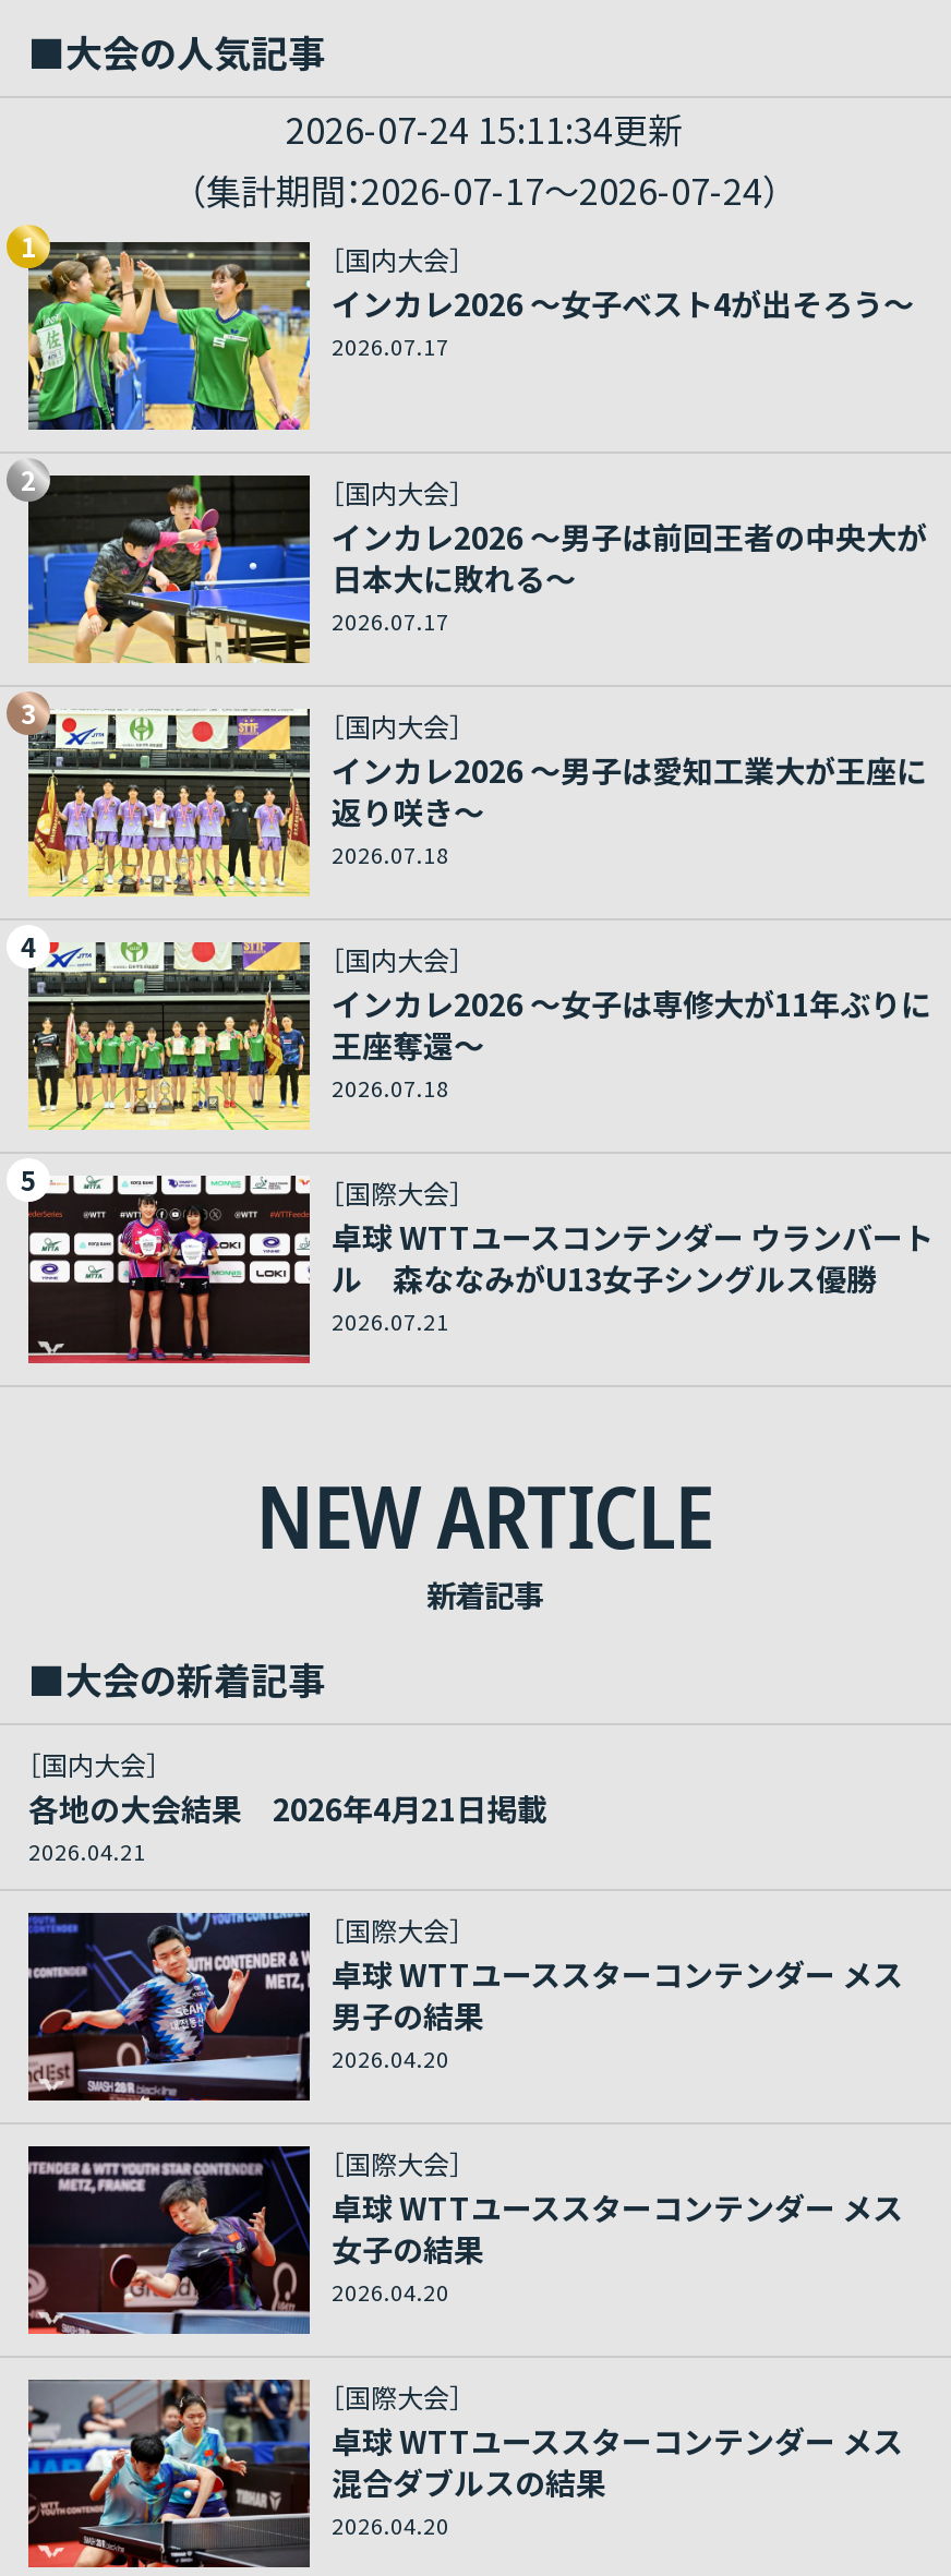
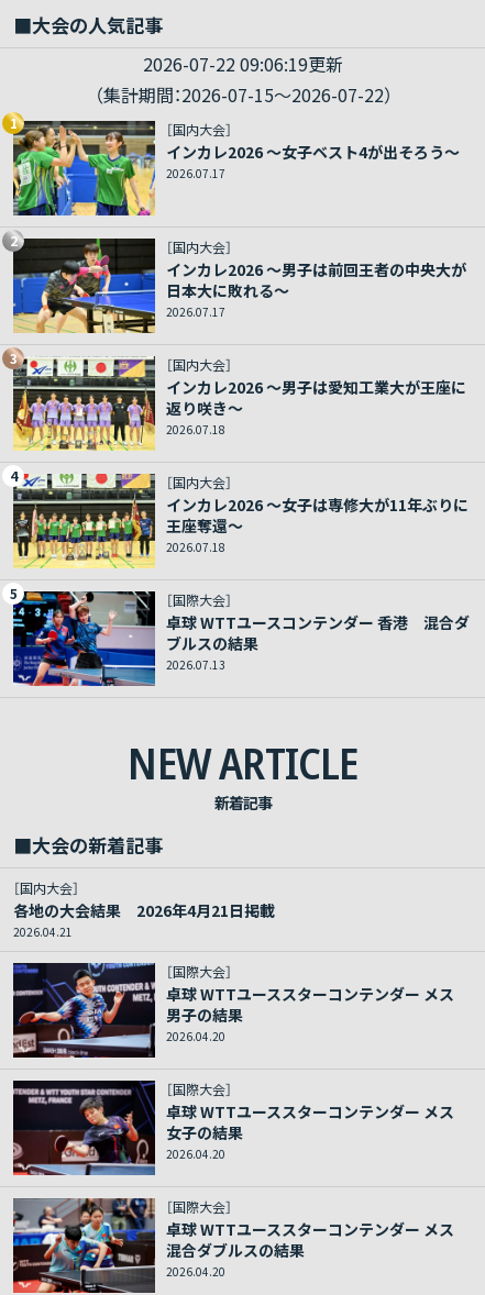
- 2026-07-24 15:11:34更新
+ 2026-07-22 09:06:19更新

- （集計期間：2026-07-17～2026-07-24）
+ （集計期間：2026-07-15～2026-07-22）

- [image]
- 卓球 WTTユースコンテンダー ウランバート
- ル 森ななみがU13女子シングルス優勝
- 2026.07.21
+ [image]
+ 卓球 WTTユースコンテンダー 香港 混合ダ
+ ブルスの結果
+ 2026.07.13
